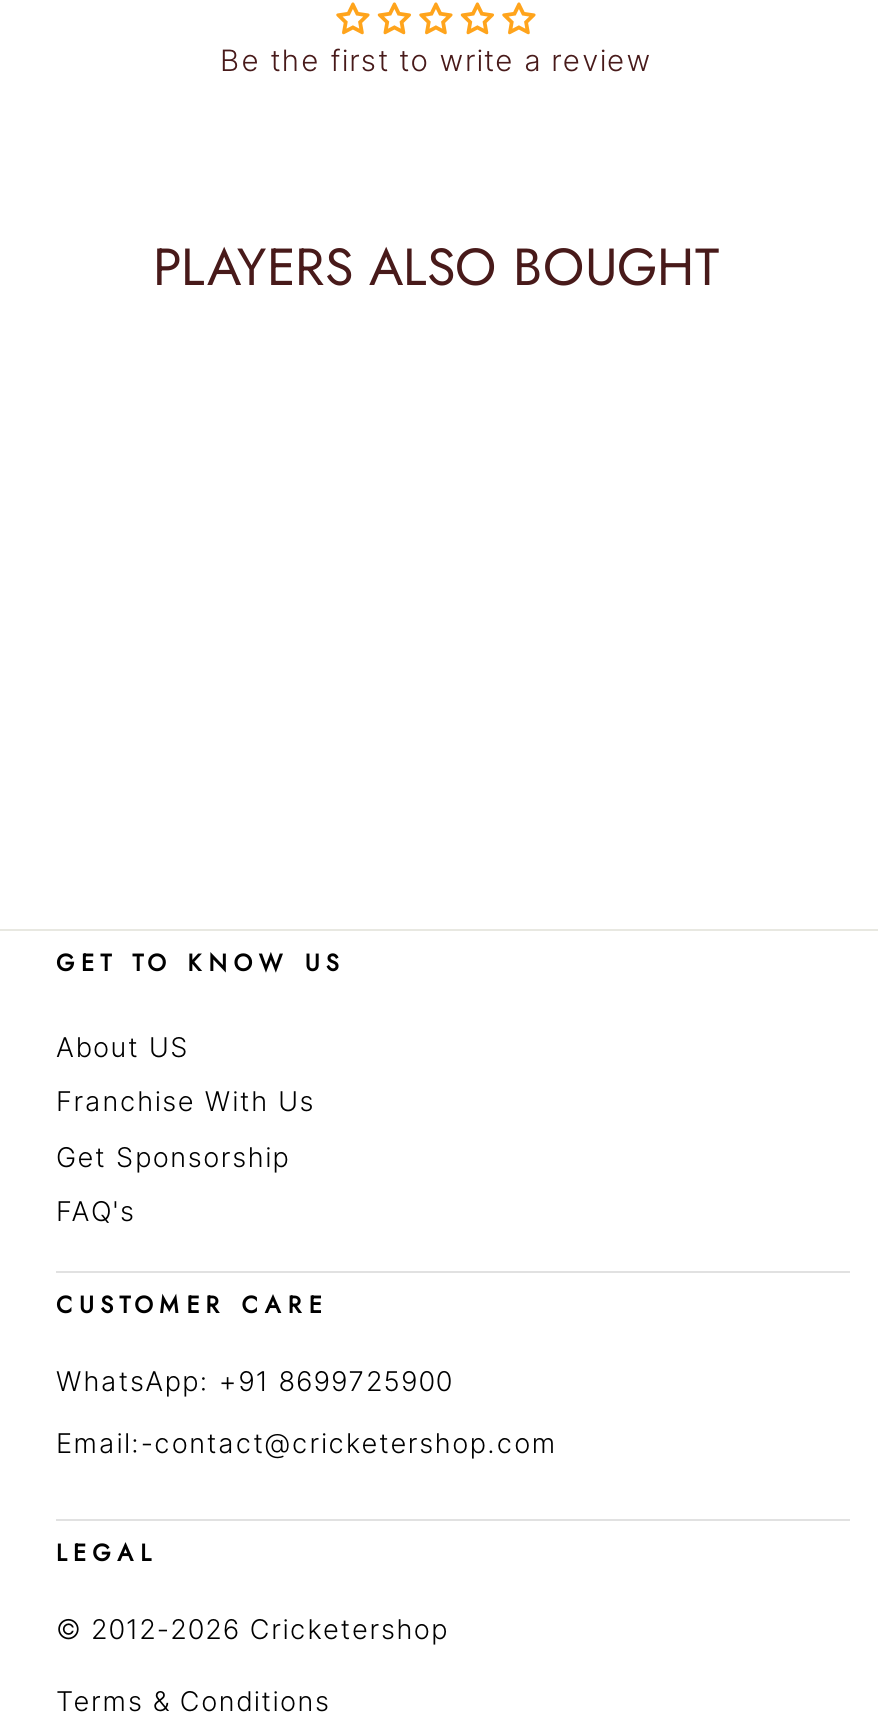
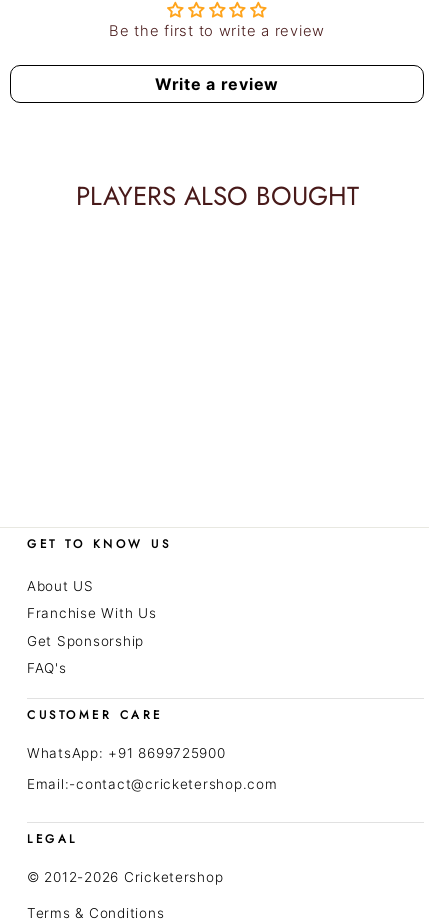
+ Write a review
